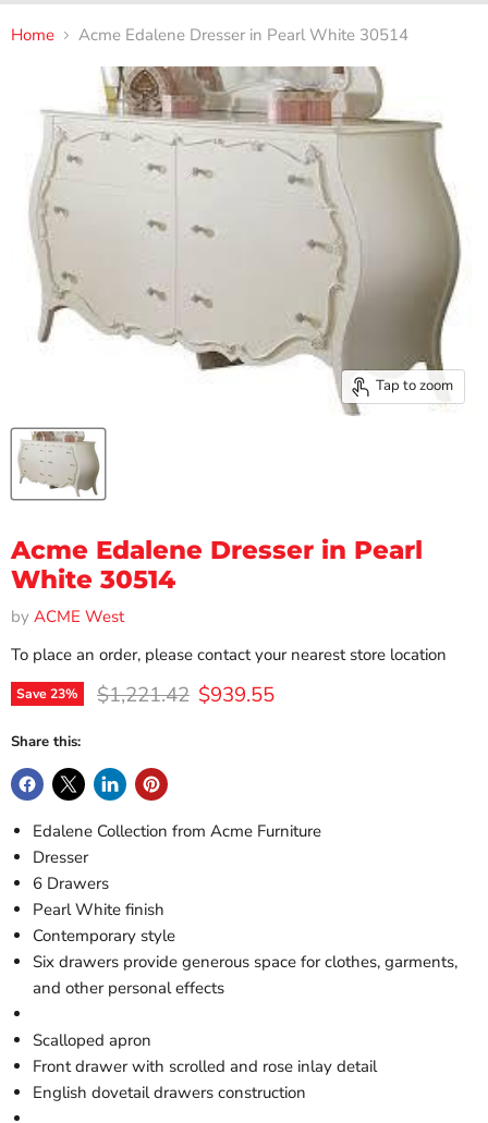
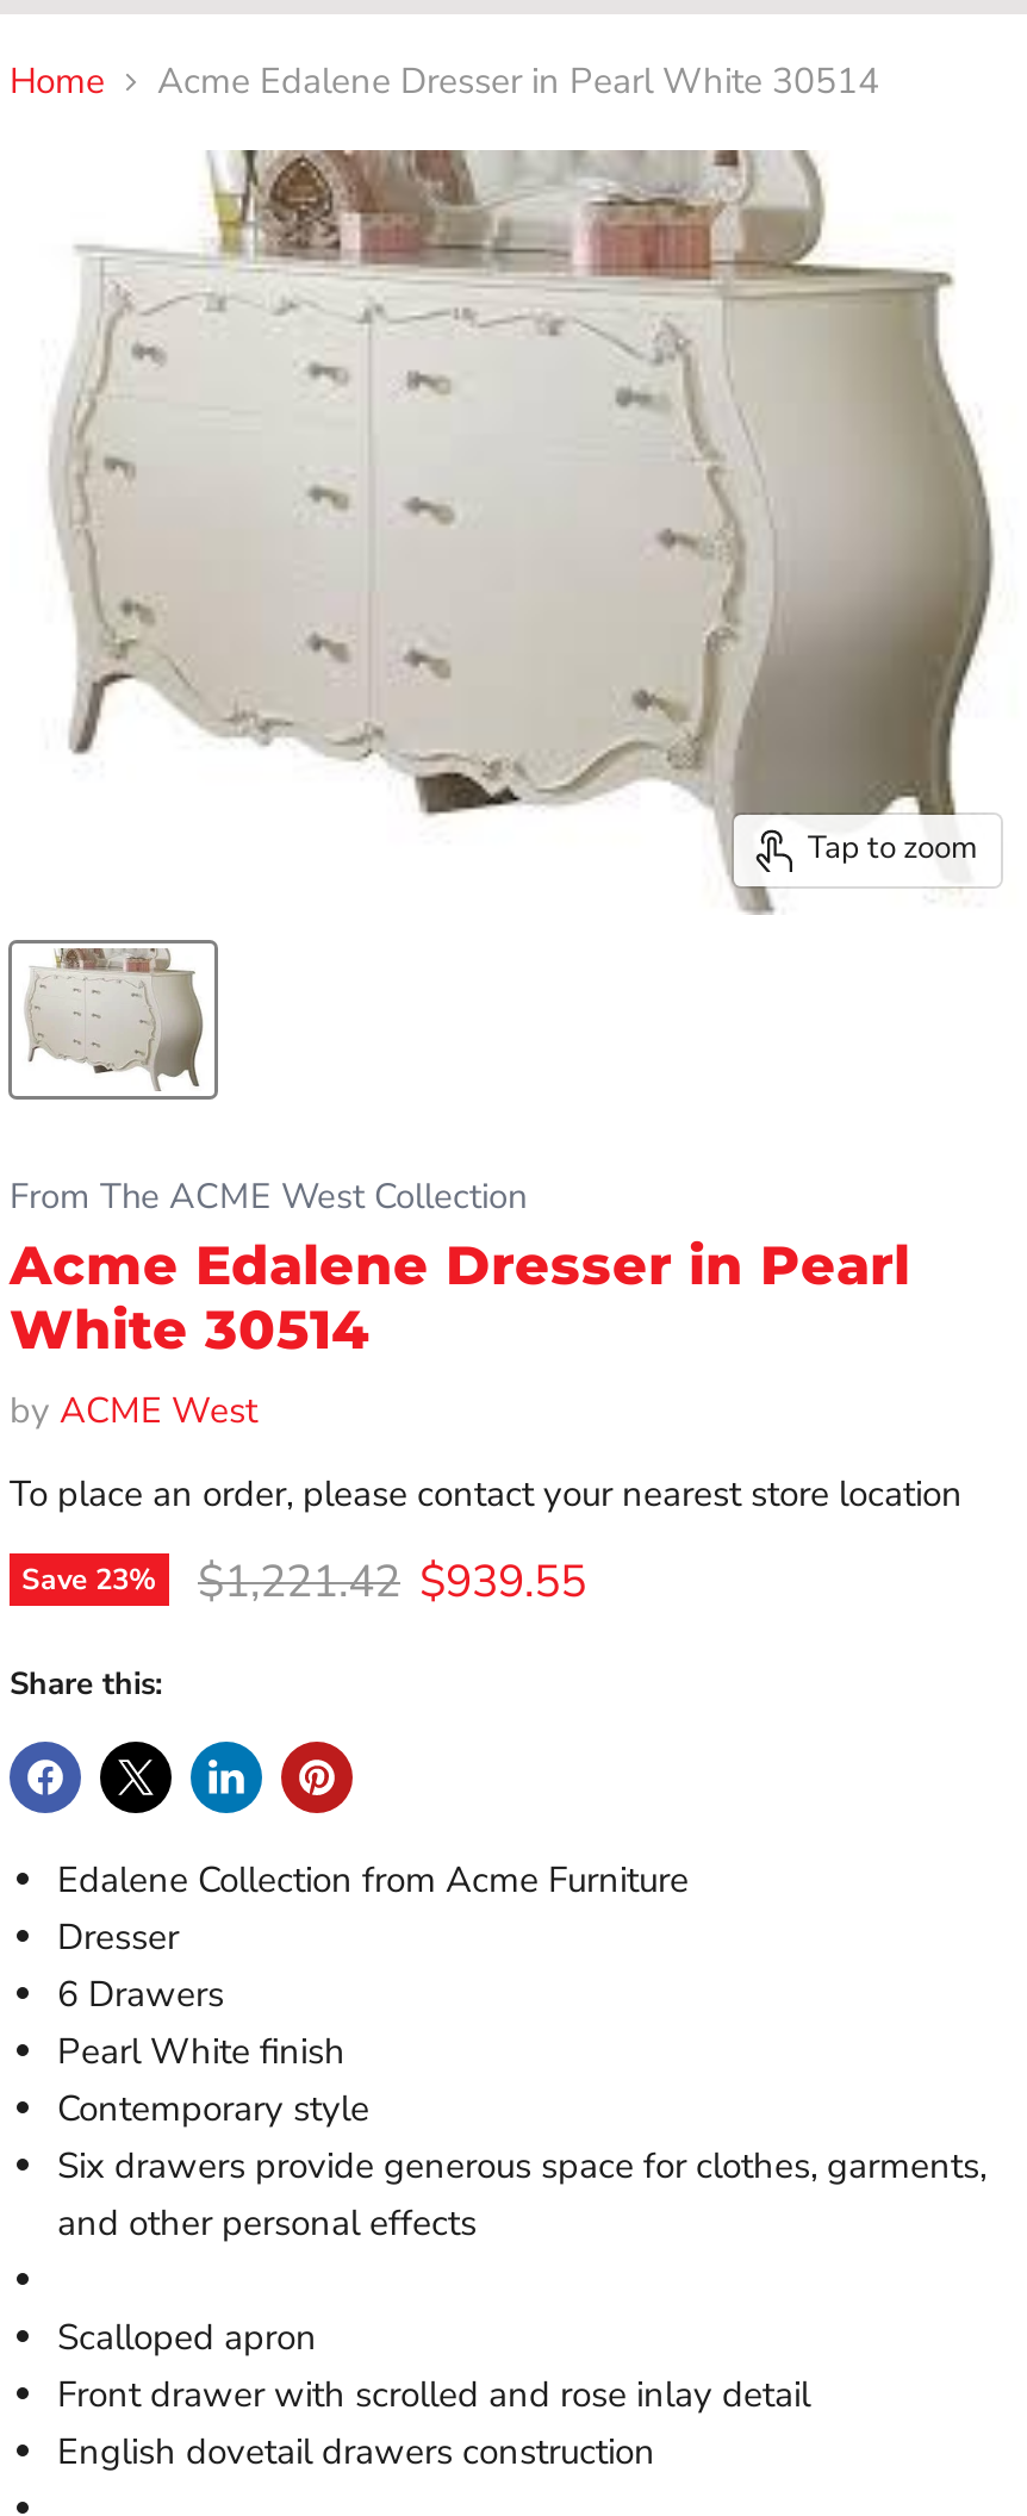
+ From The ACME West Collection
